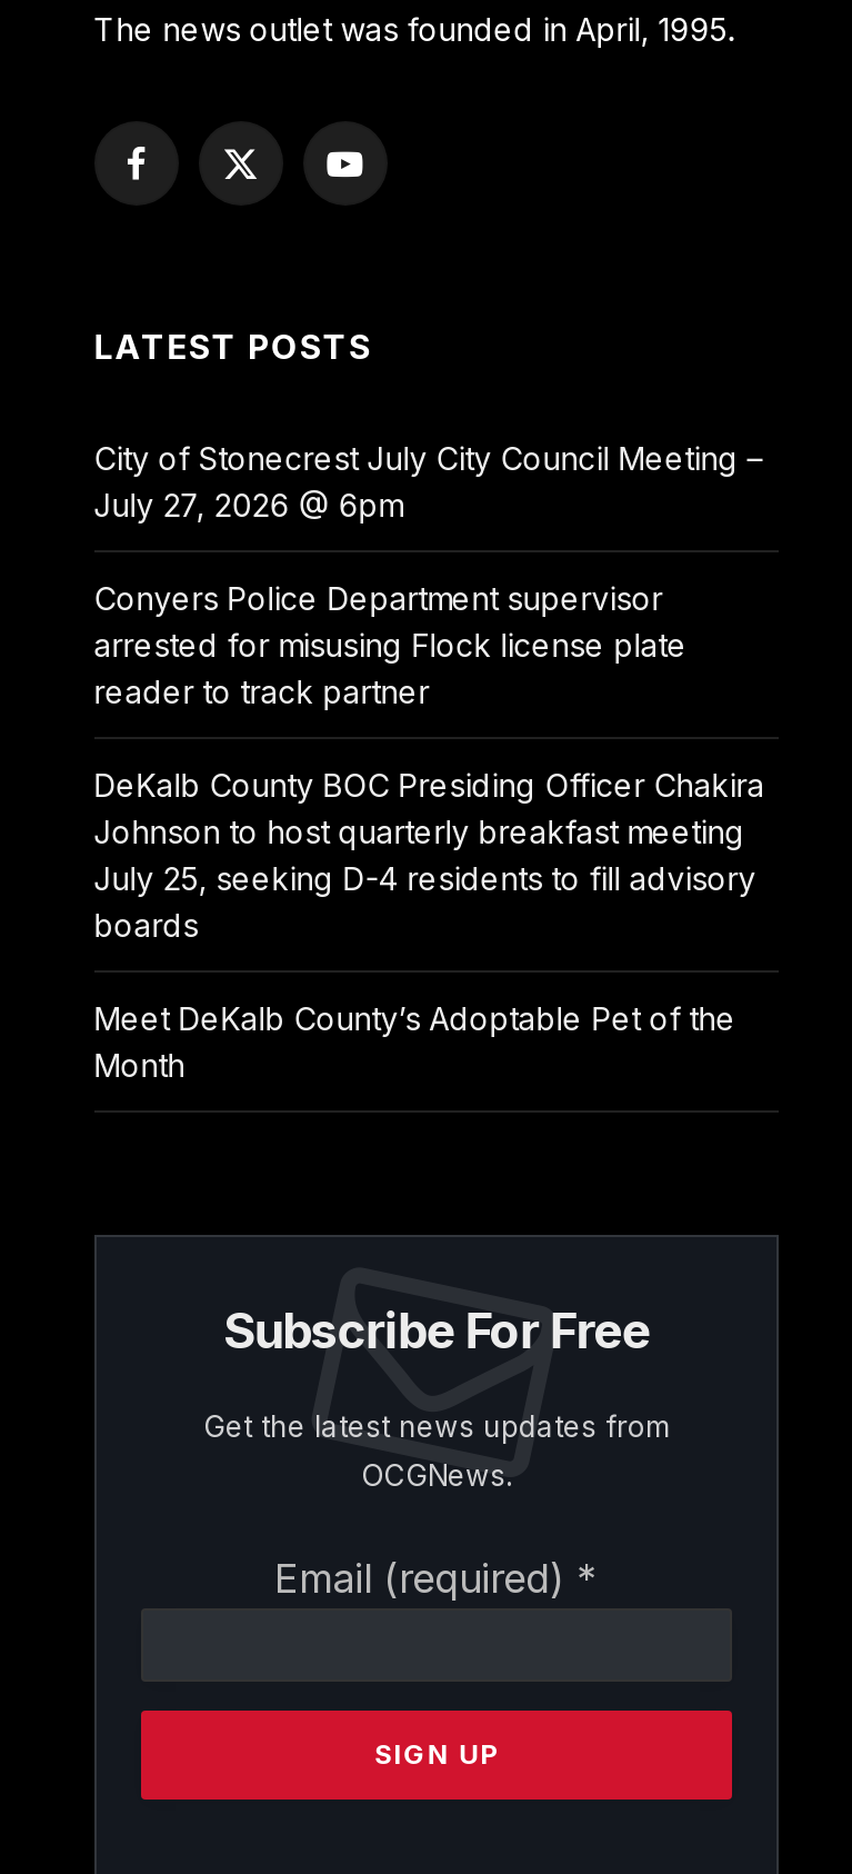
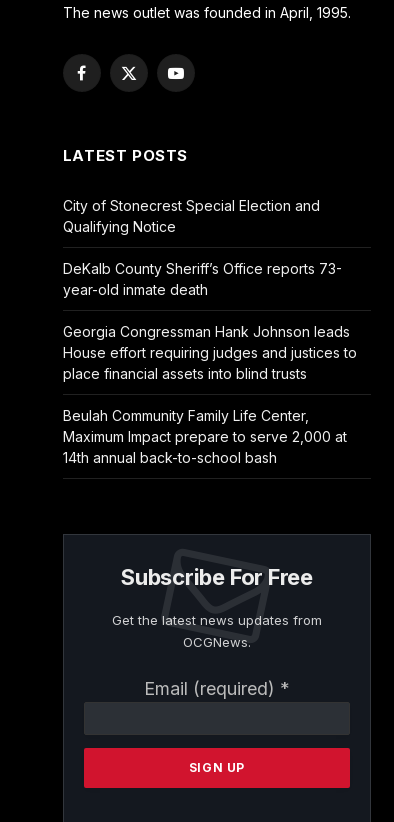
- City of Stonecrest July City Council Meeting –
- July 27, 2026 @ 6pm
+ City of Stonecrest Special Election and
+ Qualifying Notice

- Conyers Police Department supervisor
- arrested for misusing Flock license plate
- reader to track partner
+ DeKalb County Sheriff’s Office reports 73-
+ year-old inmate death

- DeKalb County BOC Presiding Officer Chakira
- Johnson to host quarterly breakfast meeting
- July 25, seeking D-4 residents to fill advisory
- boards
+ Georgia Congressman Hank Johnson leads
+ House effort requiring judges and justices to
+ place financial assets into blind trusts

- Meet DeKalb County’s Adoptable Pet of the
- Month
+ Beulah Community Family Life Center,
+ Maximum Impact prepare to serve 2,000 at
+ 14th annual back-to-school bash
